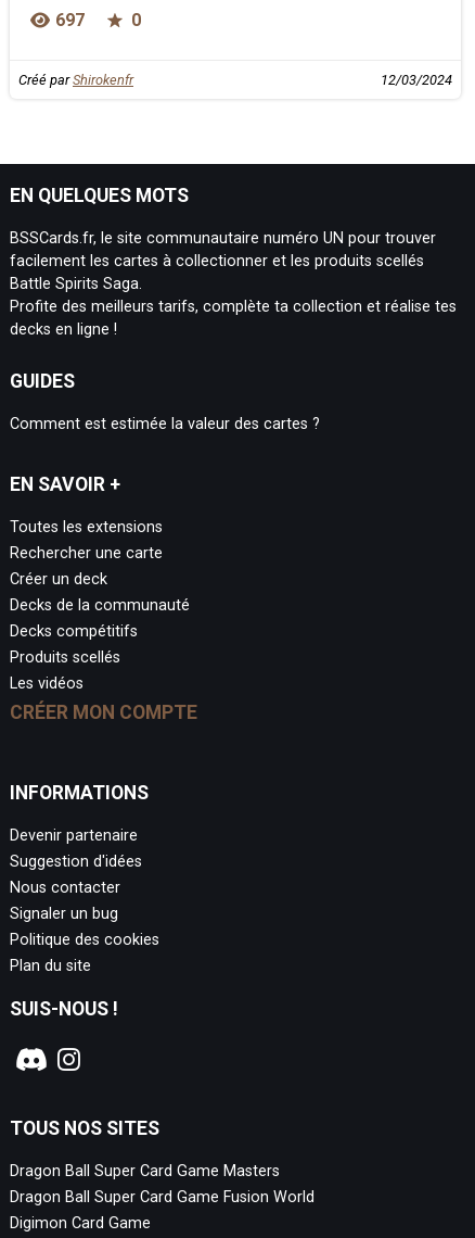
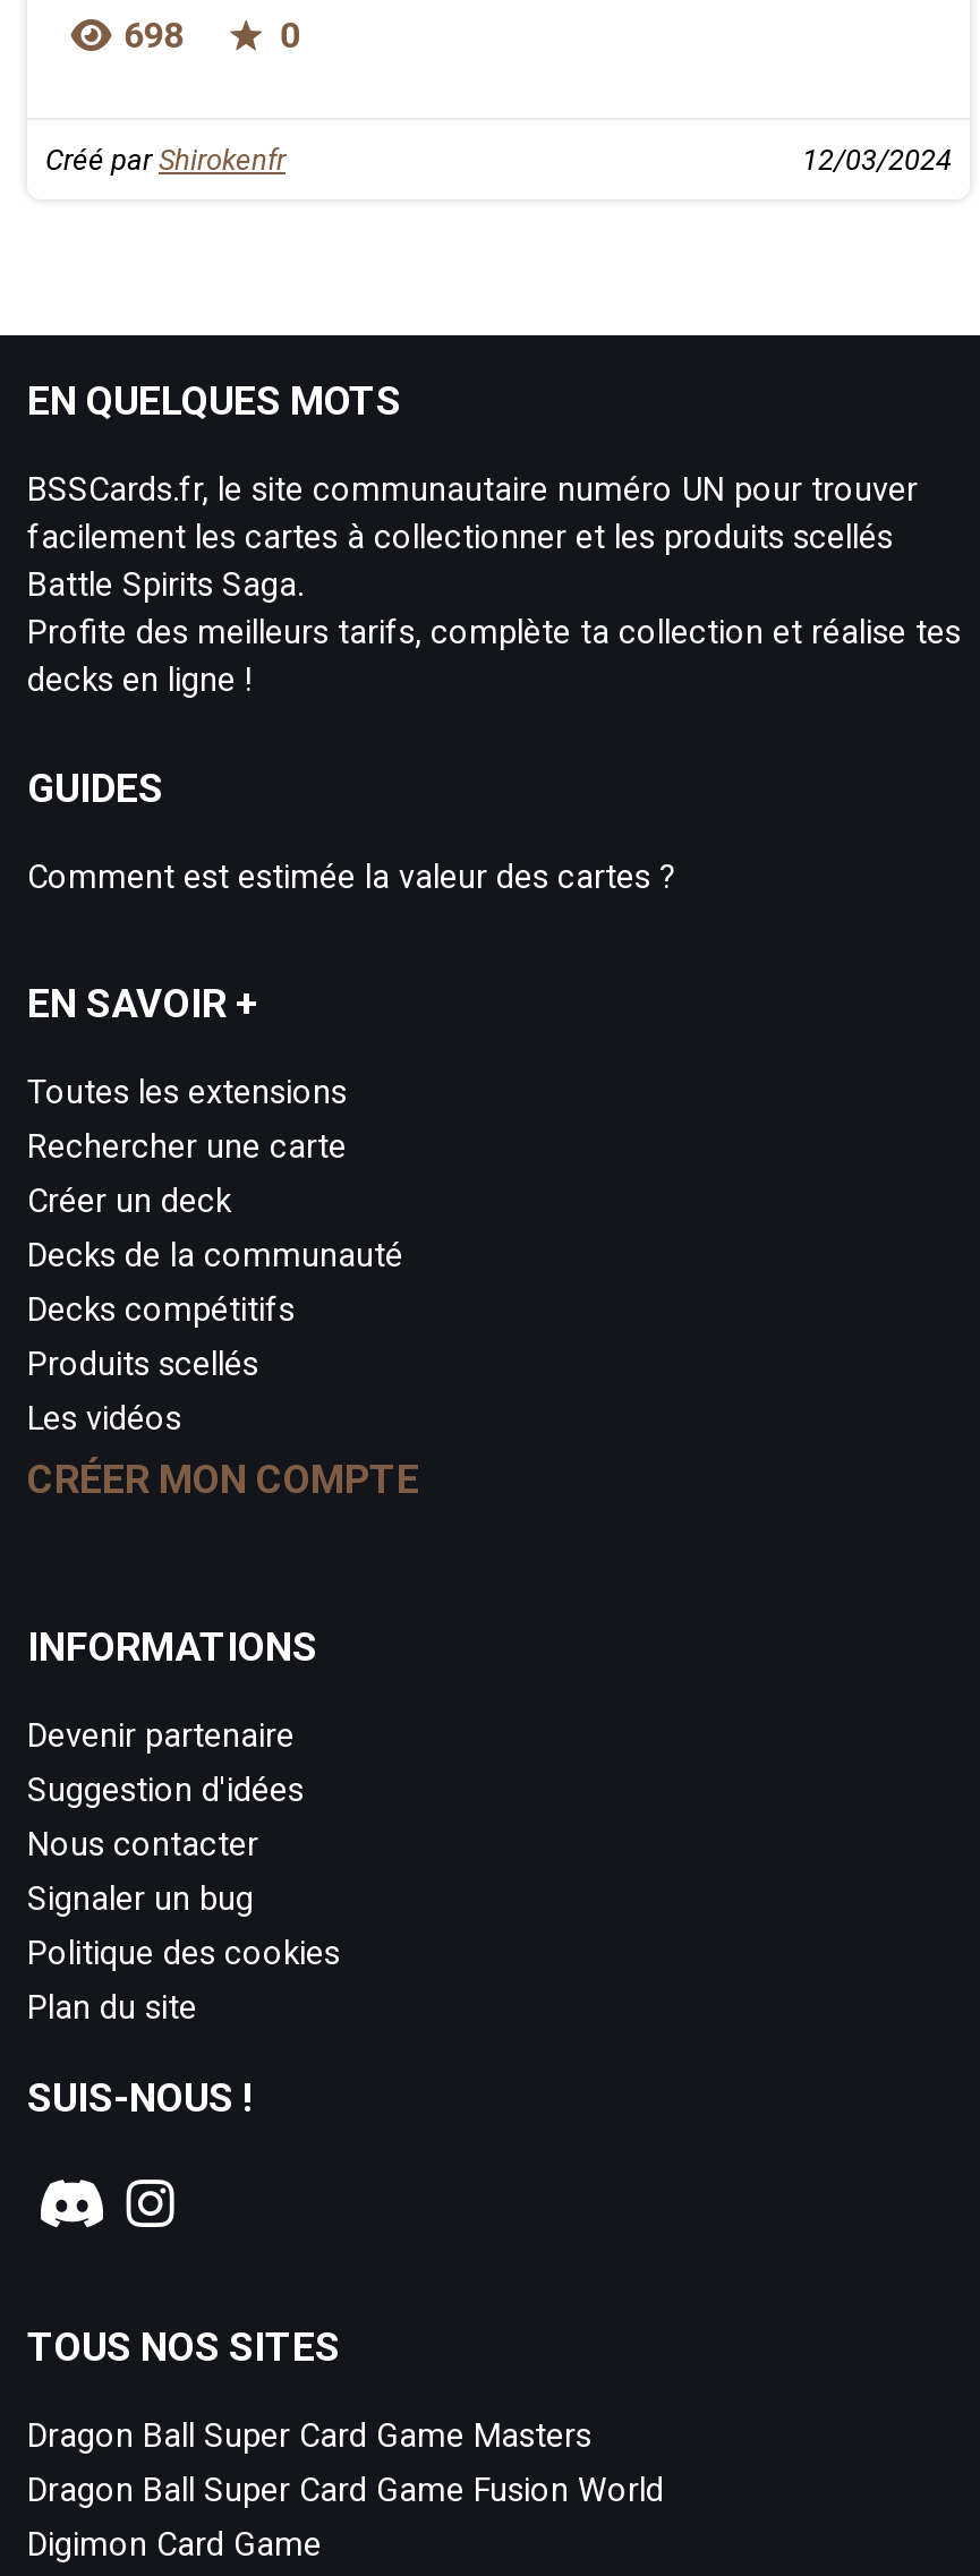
- 697
+ 698
